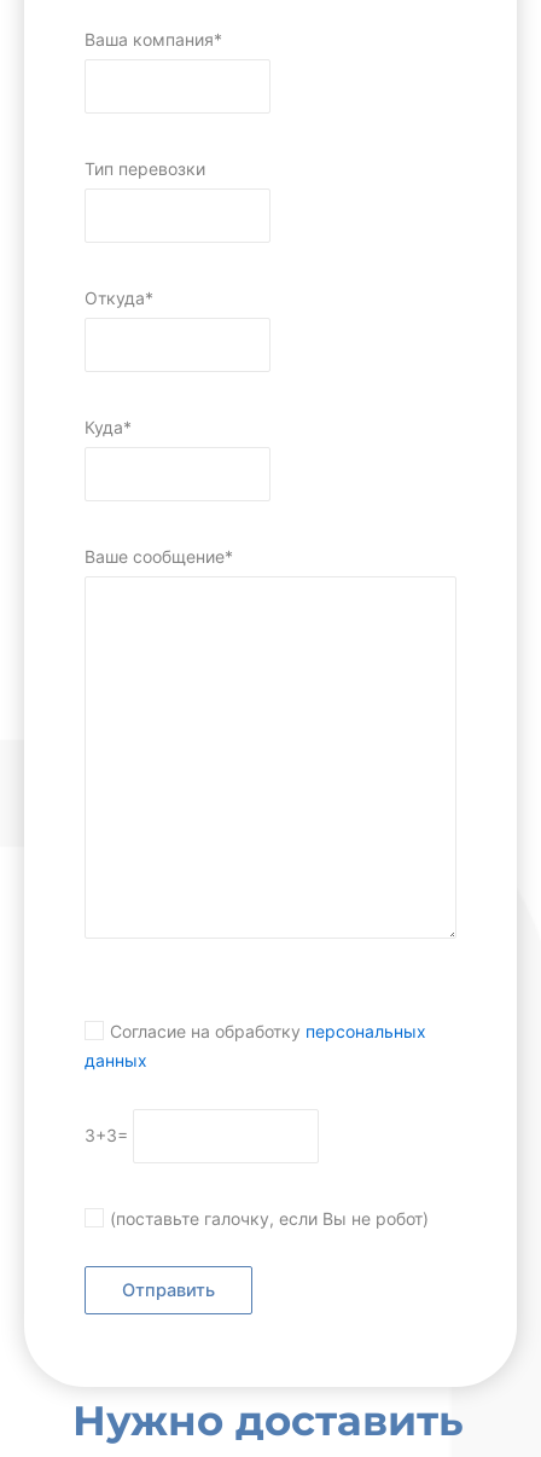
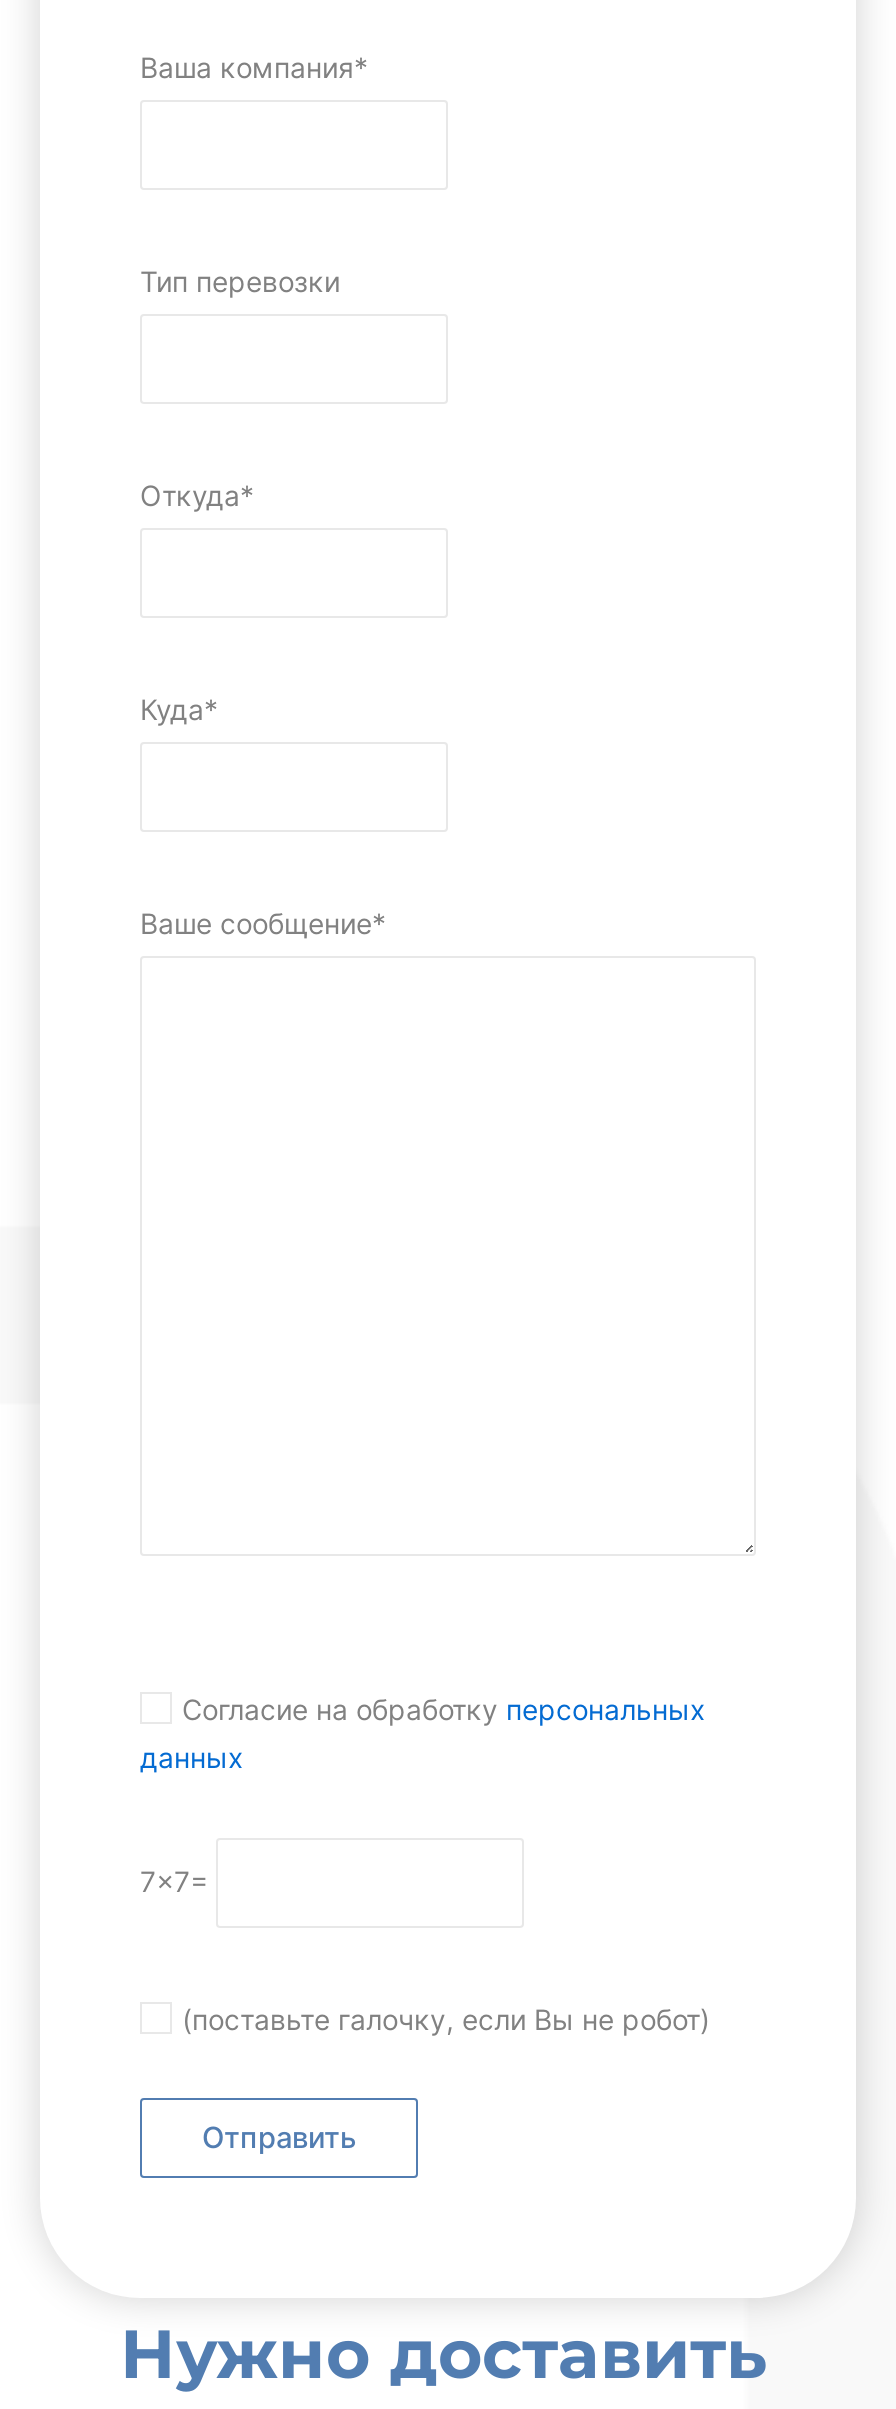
- 3+3=
+ 7x7=
